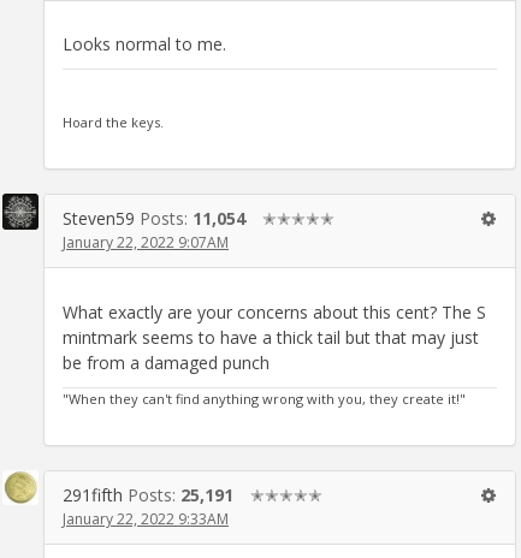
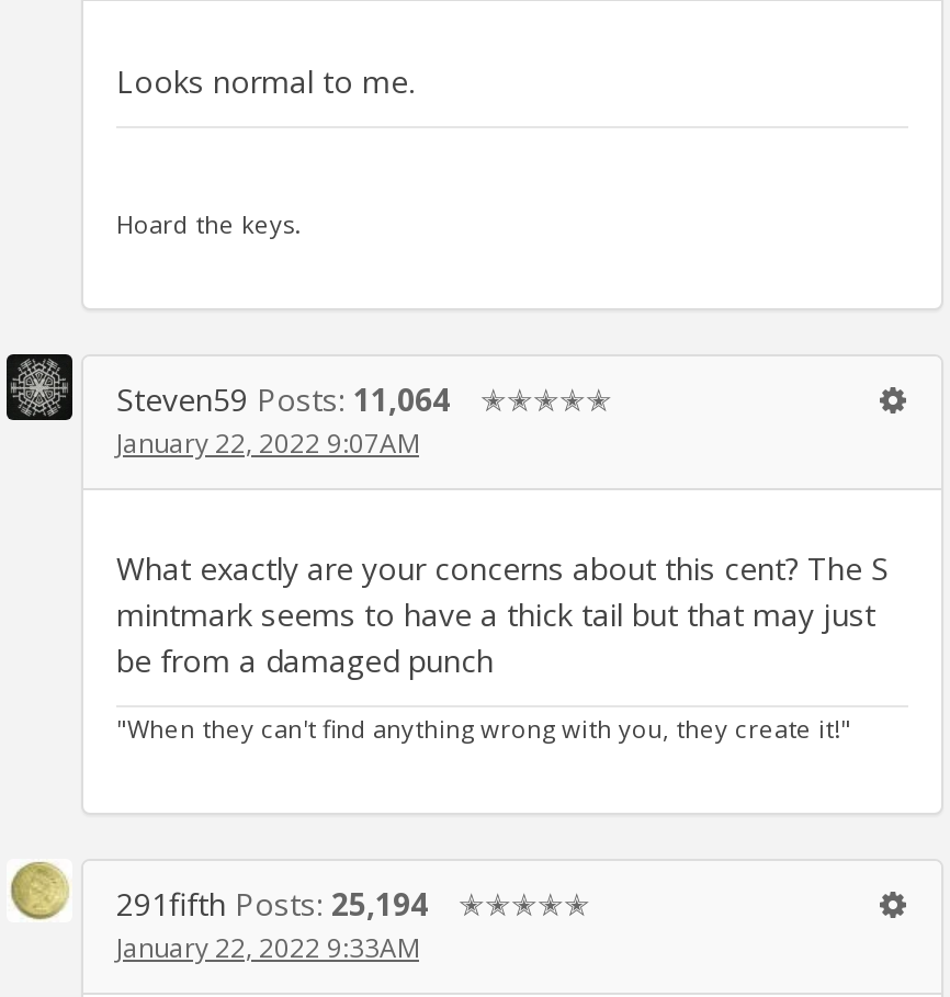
- Steven59 Posts: 11,054
+ Steven59 Posts: 11,064

- 291fifth Posts: 25,191
+ 291fifth Posts: 25,194
